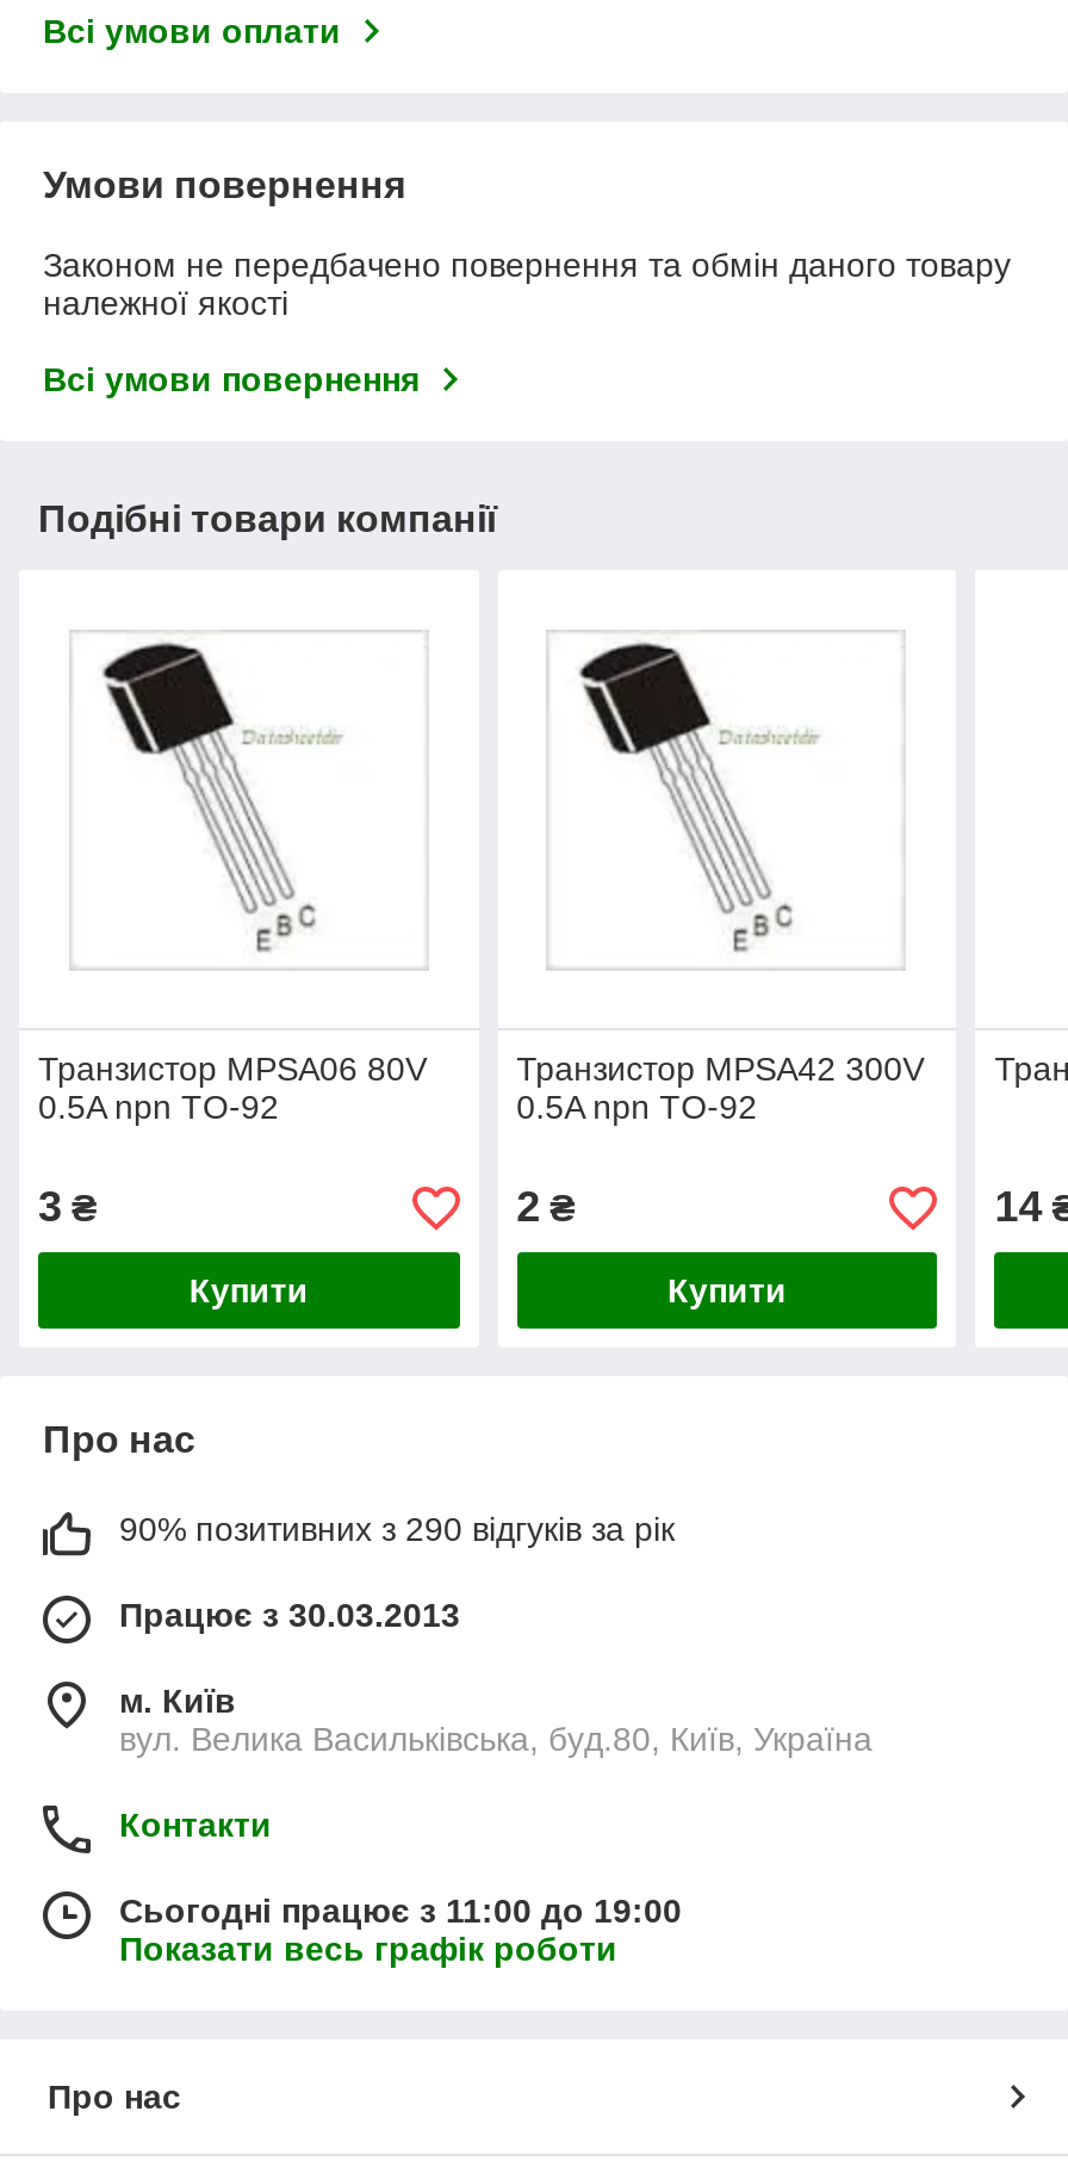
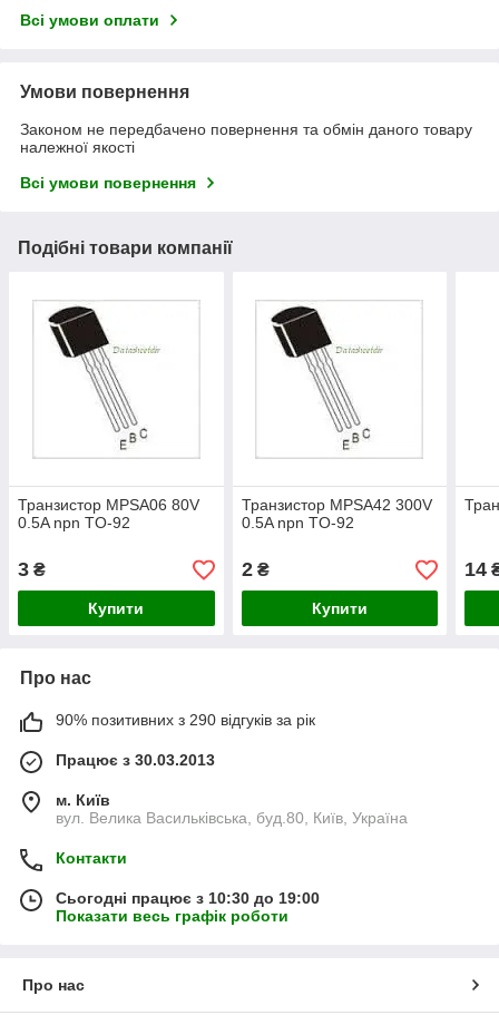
- Сьогодні працює з 11:00 до 19:00
+ Сьогодні працює з 10:30 до 19:00
